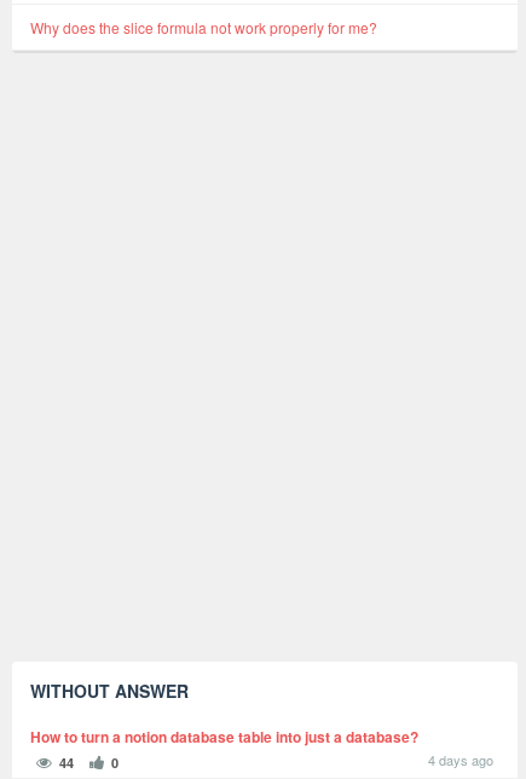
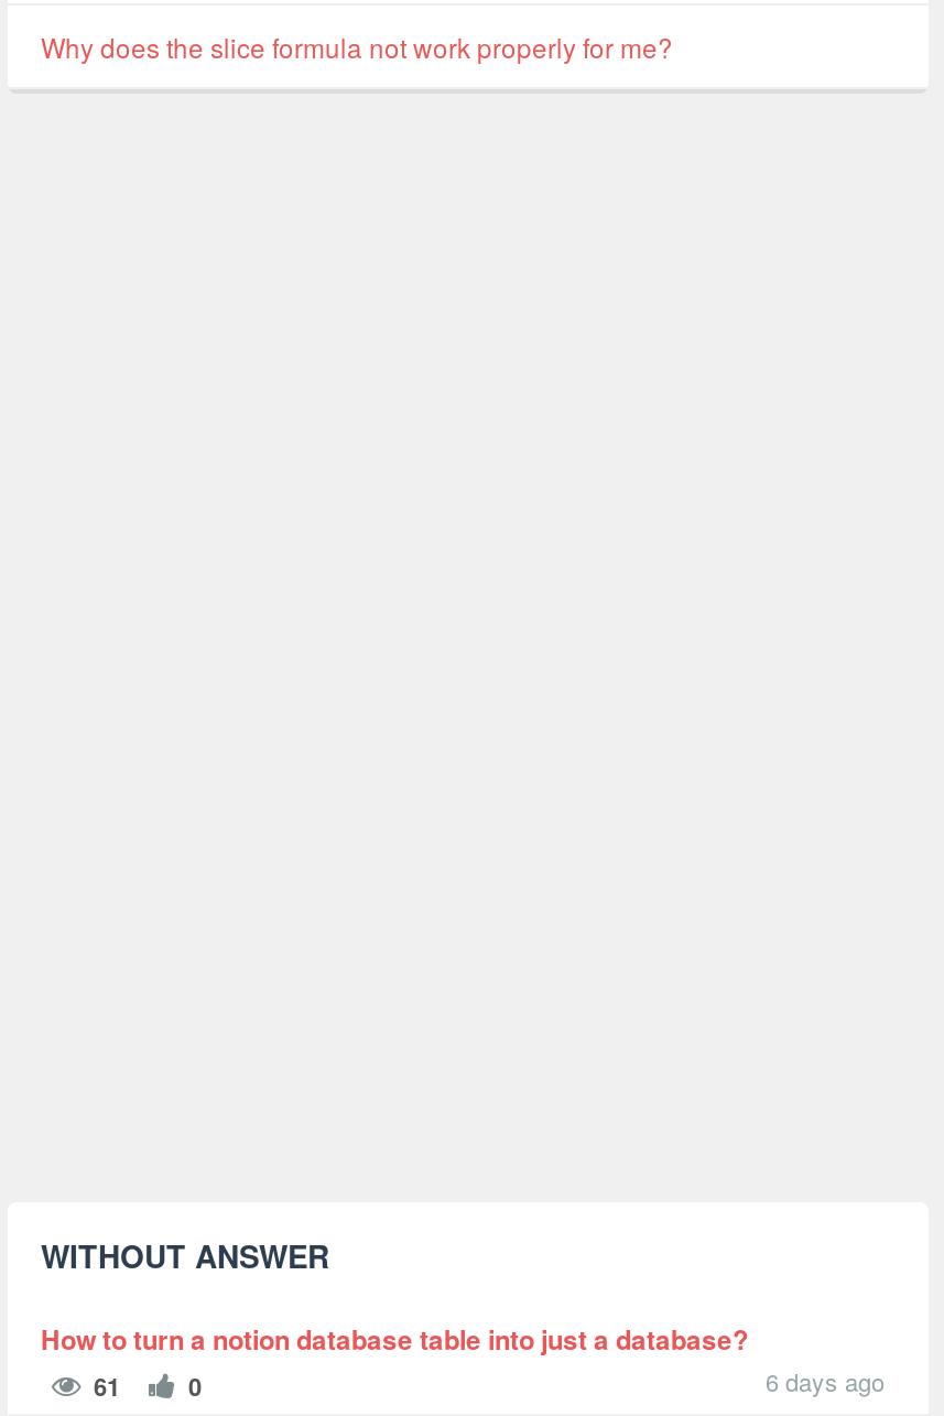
- 44
+ 61

- 4 days ago
+ 6 days ago
